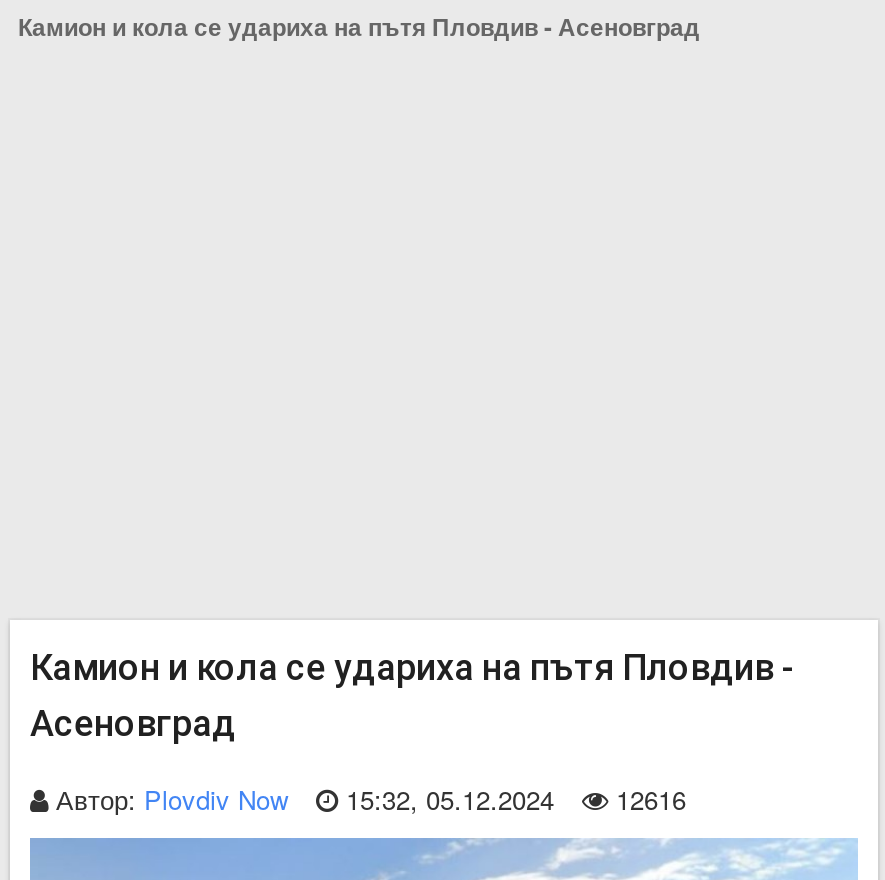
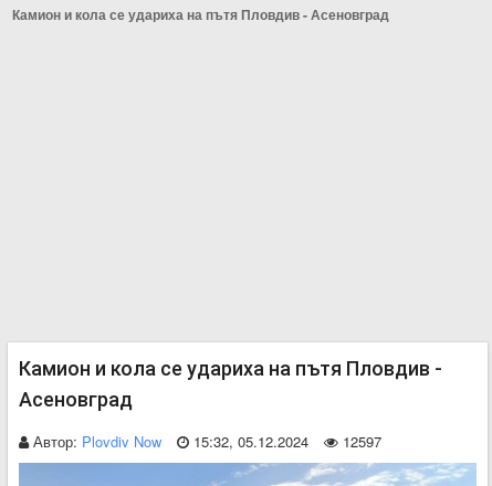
- Автор: Plovdiv Now 15:32, 05.12.2024 12616
+ Автор: Plovdiv Now 15:32, 05.12.2024 12597
